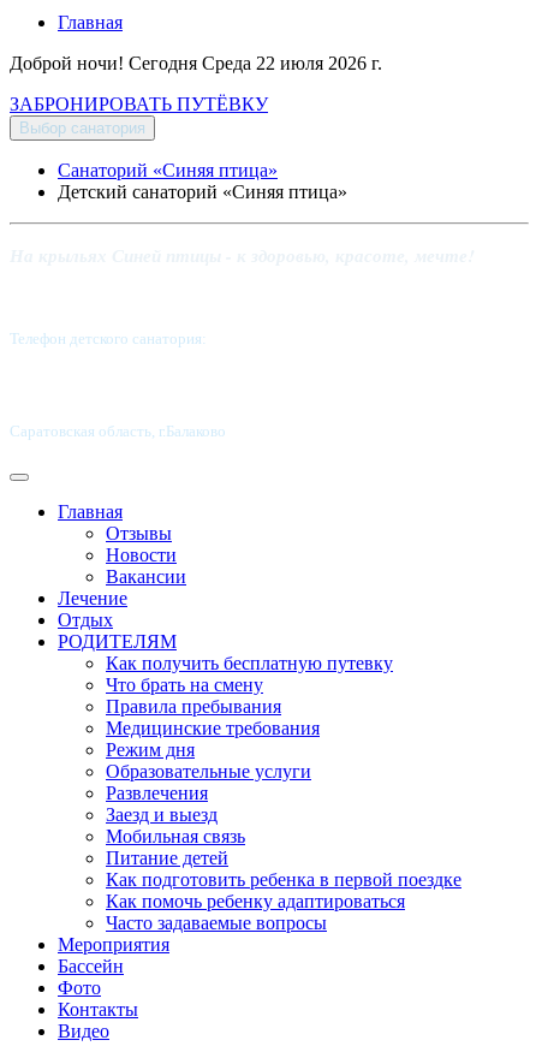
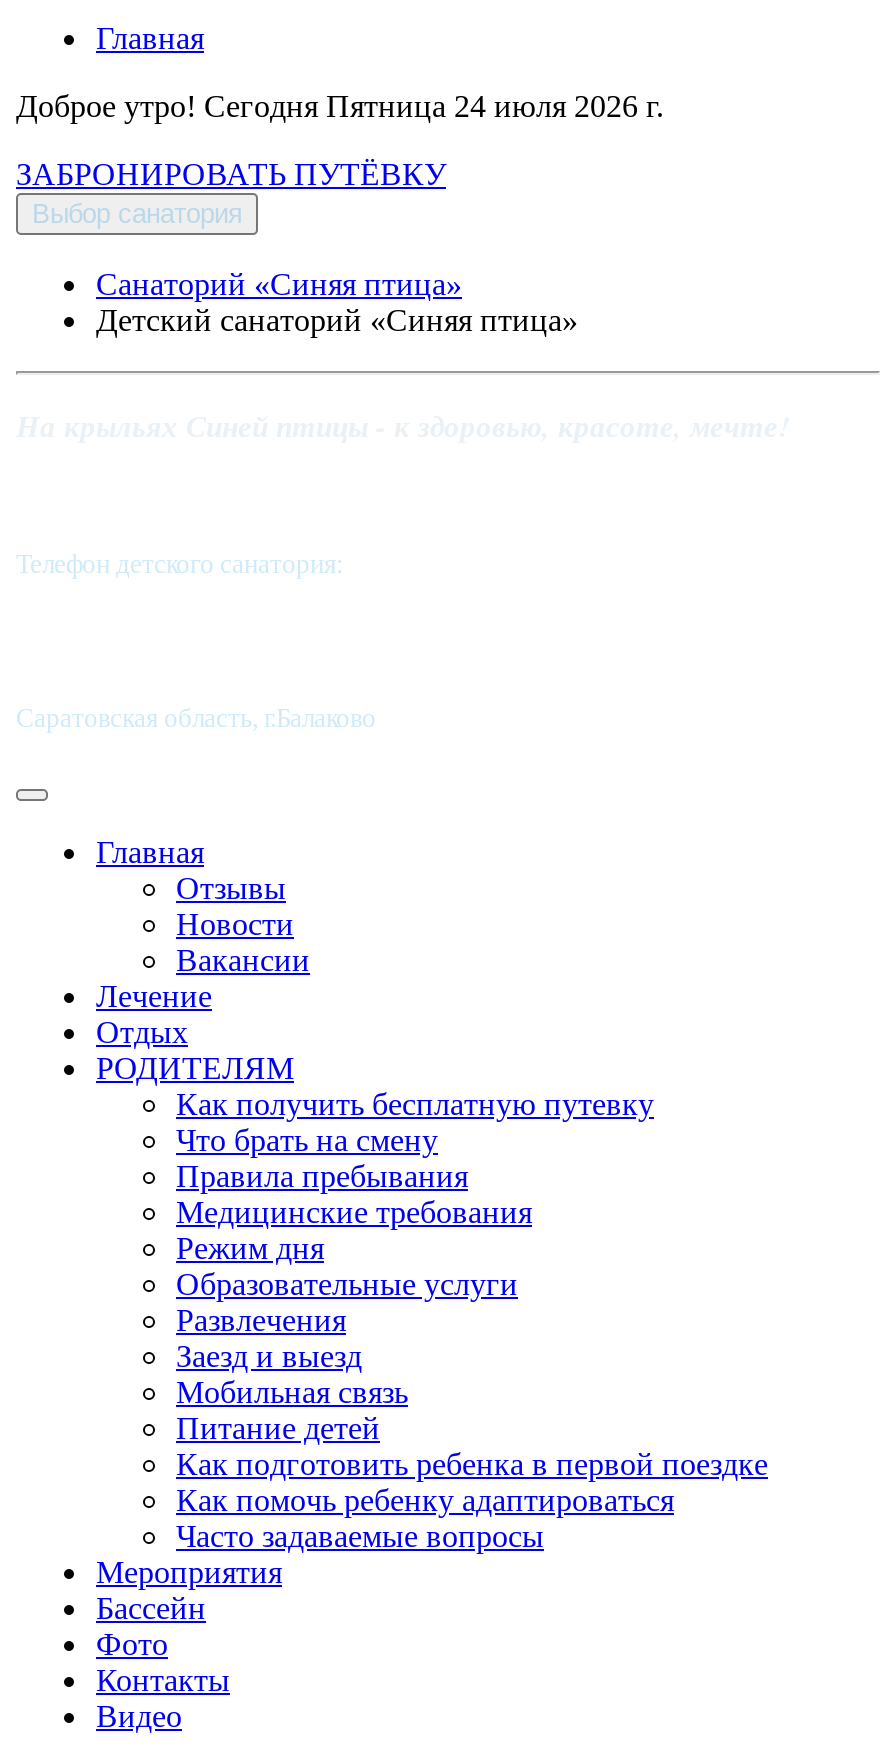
- Доброй ночи! Сегодня Среда 22 июля 2026 г.
+ Доброе утро! Сегодня Пятница 24 июля 2026 г.
